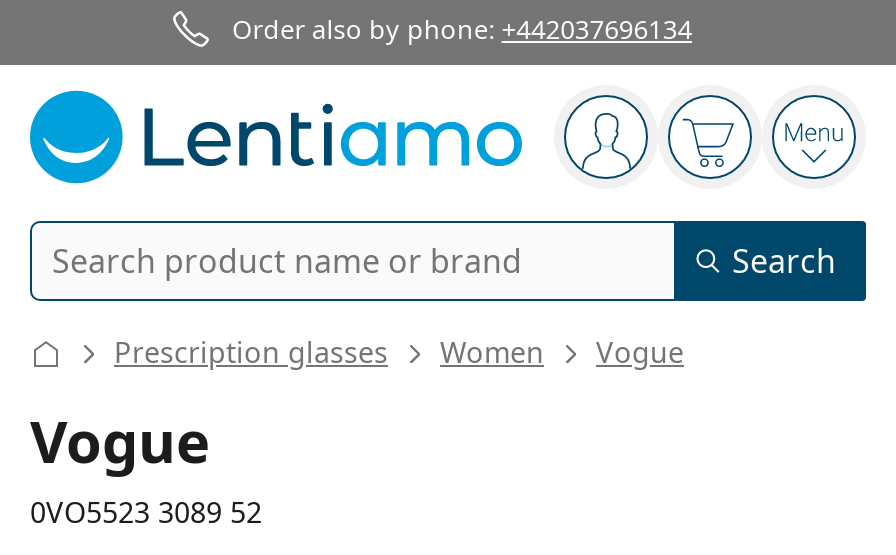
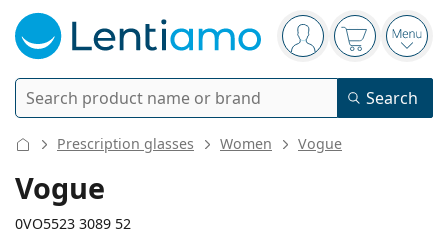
- Order also by phone: +442037696134
